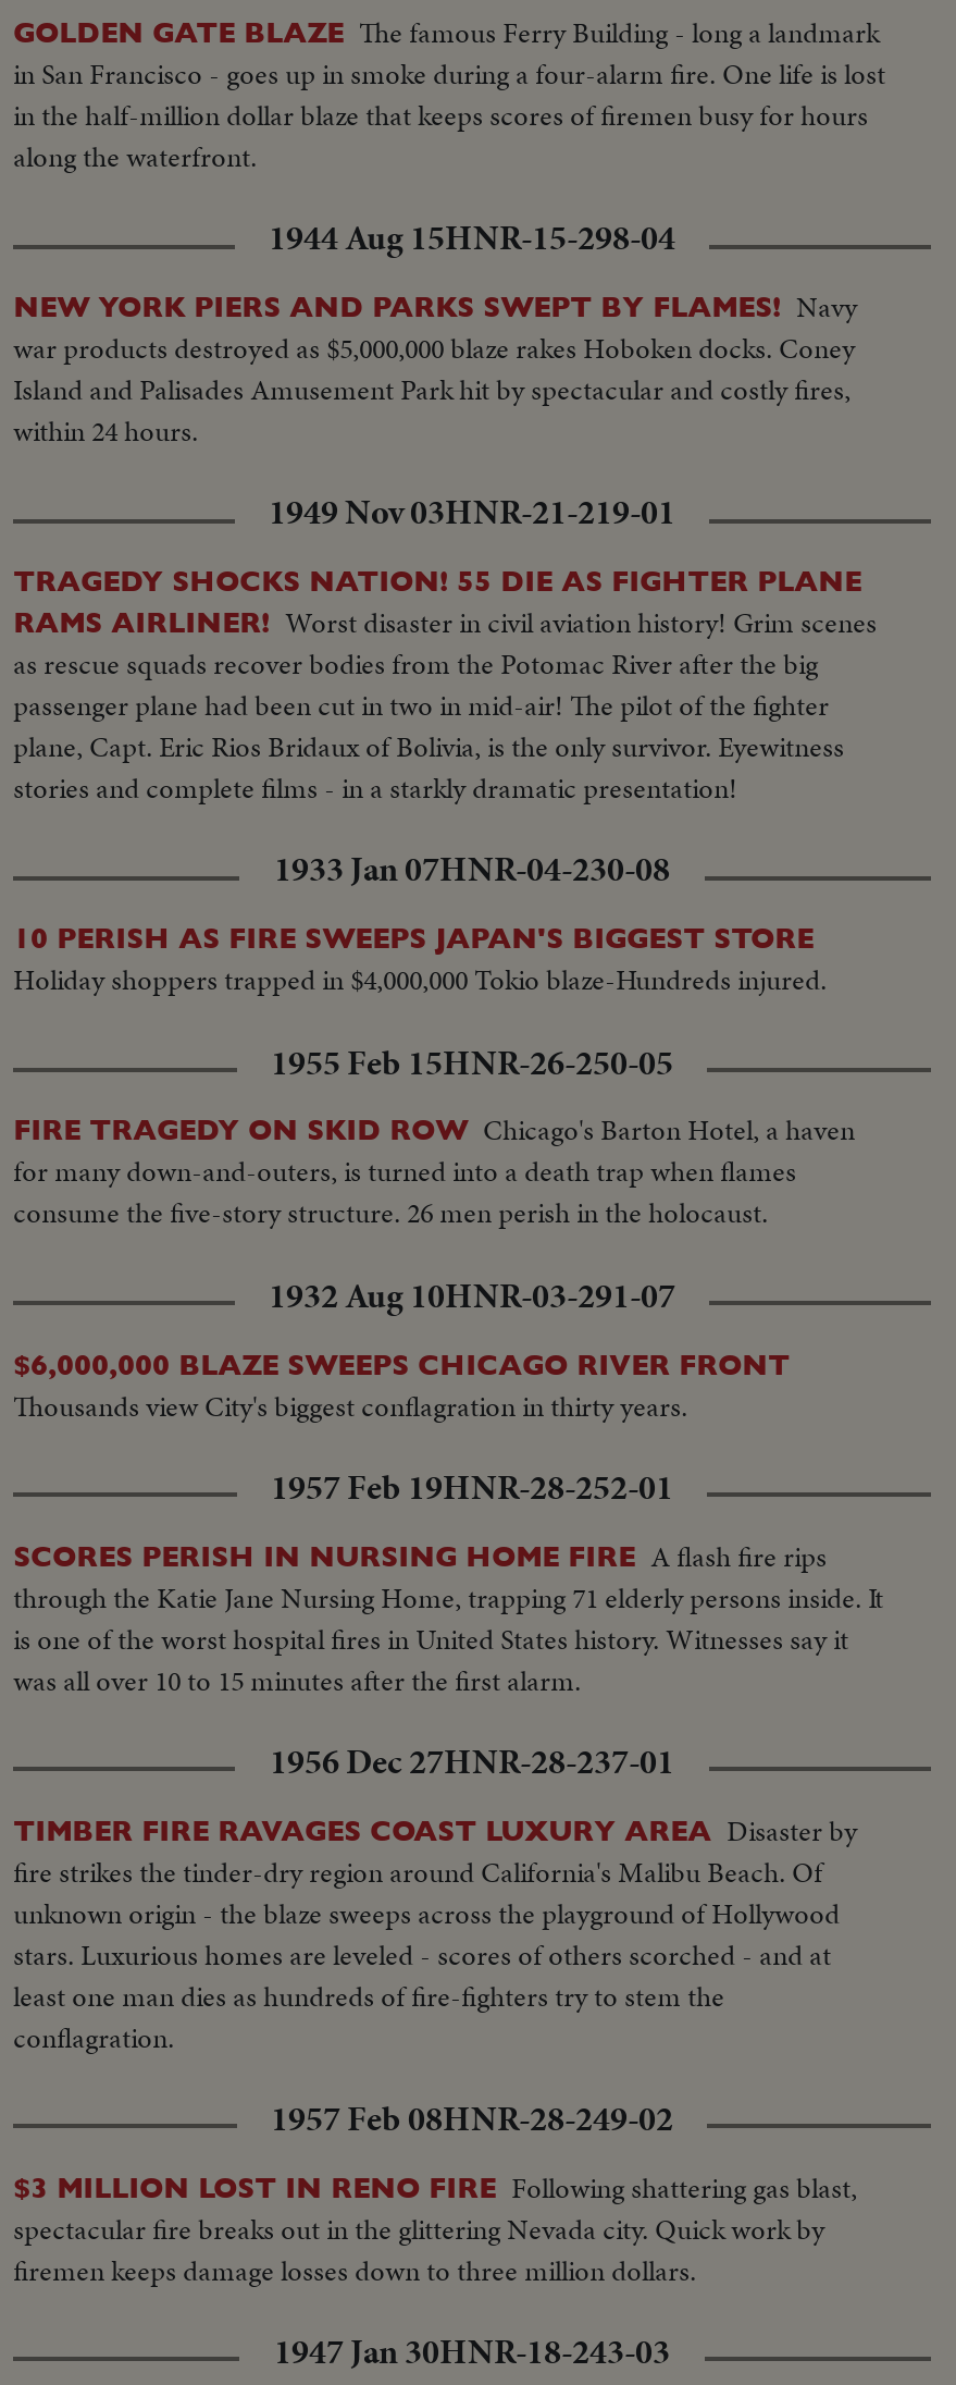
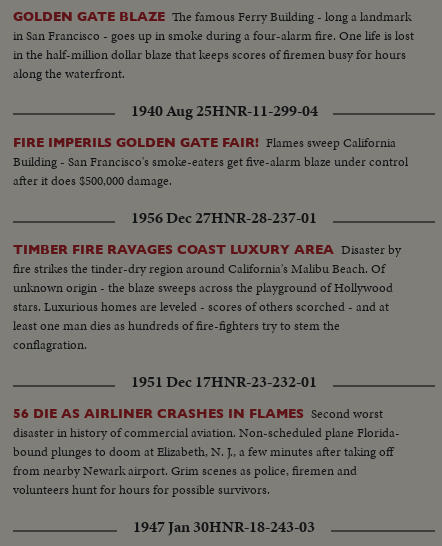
- 1944 Aug 15HNR-15-298-04
- NEW YORK PIERS AND PARKS SWEPT BY FLAMES! Navy
- war products destroyed as $5,000,000 blaze rakes Hoboken docks. Coney
- Island and Palisades Amusement Park hit by spectacular and costly fires,
- within 24 hours.
- 1949 Nov 03HNR-21-219-01
- TRAGEDY SHOCKS NATION! 55 DIE AS FIGHTER PLANE
- RAMS AIRLINER! Worst disaster in civil aviation history! Grim scenes
- as rescue squads recover bodies from the Potomac River after the big
- passenger plane had been cut in two in mid-air! The pilot of the fighter
- plane, Capt. Eric Rios Bridaux of Bolivia, is the only survivor. Eyewitness
- stories and complete films - in a starkly dramatic presentation!
- 1933 Jan 07HNR-04-230-08
- 10 PERISH AS FIRE SWEEPS JAPAN'S BIGGEST STORE
- Holiday shoppers trapped in $4,000,000 Tokio blaze-Hundreds injured.
- 1955 Feb 15HNR-26-250-05
- FIRE TRAGEDY ON SKID ROW Chicago's Barton Hotel, a haven
- for many down-and-outers, is turned into a death trap when flames
- consume the five-story structure. 26 men perish in the holocaust.
- 1932 Aug 10HNR-03-291-07
- $6,000,000 BLAZE SWEEPS CHICAGO RIVER FRONT
- Thousands view City's biggest conflagration in thirty years.
- 1957 Feb 19HNR-28-252-01
- SCORES PERISH IN NURSING HOME FIRE A flash fire rips
- through the Katie Jane Nursing Home, trapping 71 elderly persons inside. It
- is one of the worst hospital fires in United States history. Witnesses say it
- was all over 10 to 15 minutes after the first alarm.
+ 1940 Aug 25HNR-11-299-04
+ FIRE IMPERILS GOLDEN GATE FAIR! Flames sweep California
+ Building - San Francisco's smoke-eaters get five-alarm blaze under control
+ after it does $500,000 damage.

moved up: 1956 Dec 27HNR-28-237-01 | TIMBER FIRE RAVAGES COAST LUXURY AREA Disaster by | fire strikes the tinder-dry region around California's Malibu Beach. Of | unknown origin - the blaze sweeps across the playground of Hollywood | stars. Luxurious homes are leveled - scores of others scorched - and at | least one man dies as hundreds of fire-fighters try to stem the | conflagration.

- 1957 Feb 08HNR-28-249-02
+ 1951 Dec 17HNR-23-232-01

- $3 MILLION LOST IN RENO FIRE Following shattering gas blast,
- spectacular fire breaks out in the glittering Nevada city. Quick work by
- firemen keeps damage losses down to three million dollars.
+ 56 DIE AS AIRLINER CRASHES IN FLAMES Second worst
+ disaster in history of commercial aviation. Non-scheduled plane Florida-
+ bound plunges to doom at Elizabeth, N. J., a few minutes after taking off
+ from nearby Newark airport. Grim scenes as police, firemen and
+ volunteers hunt for hours for possible survivors.
